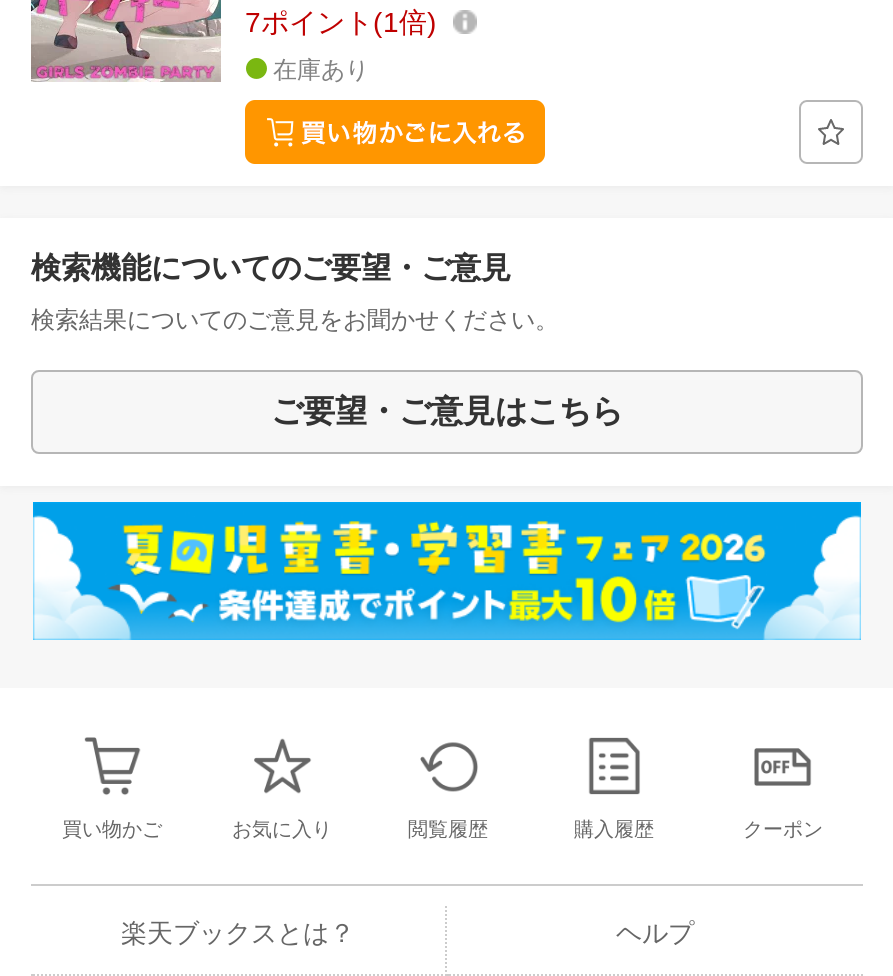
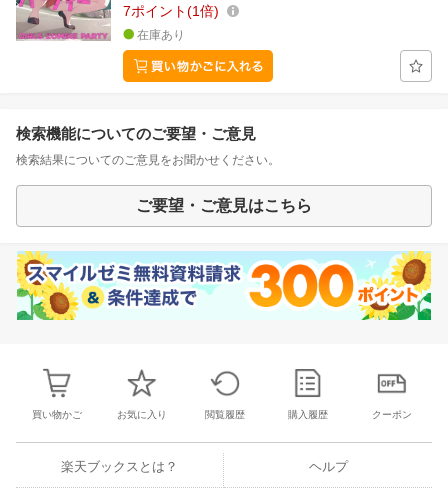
- [image]
+ [image]
